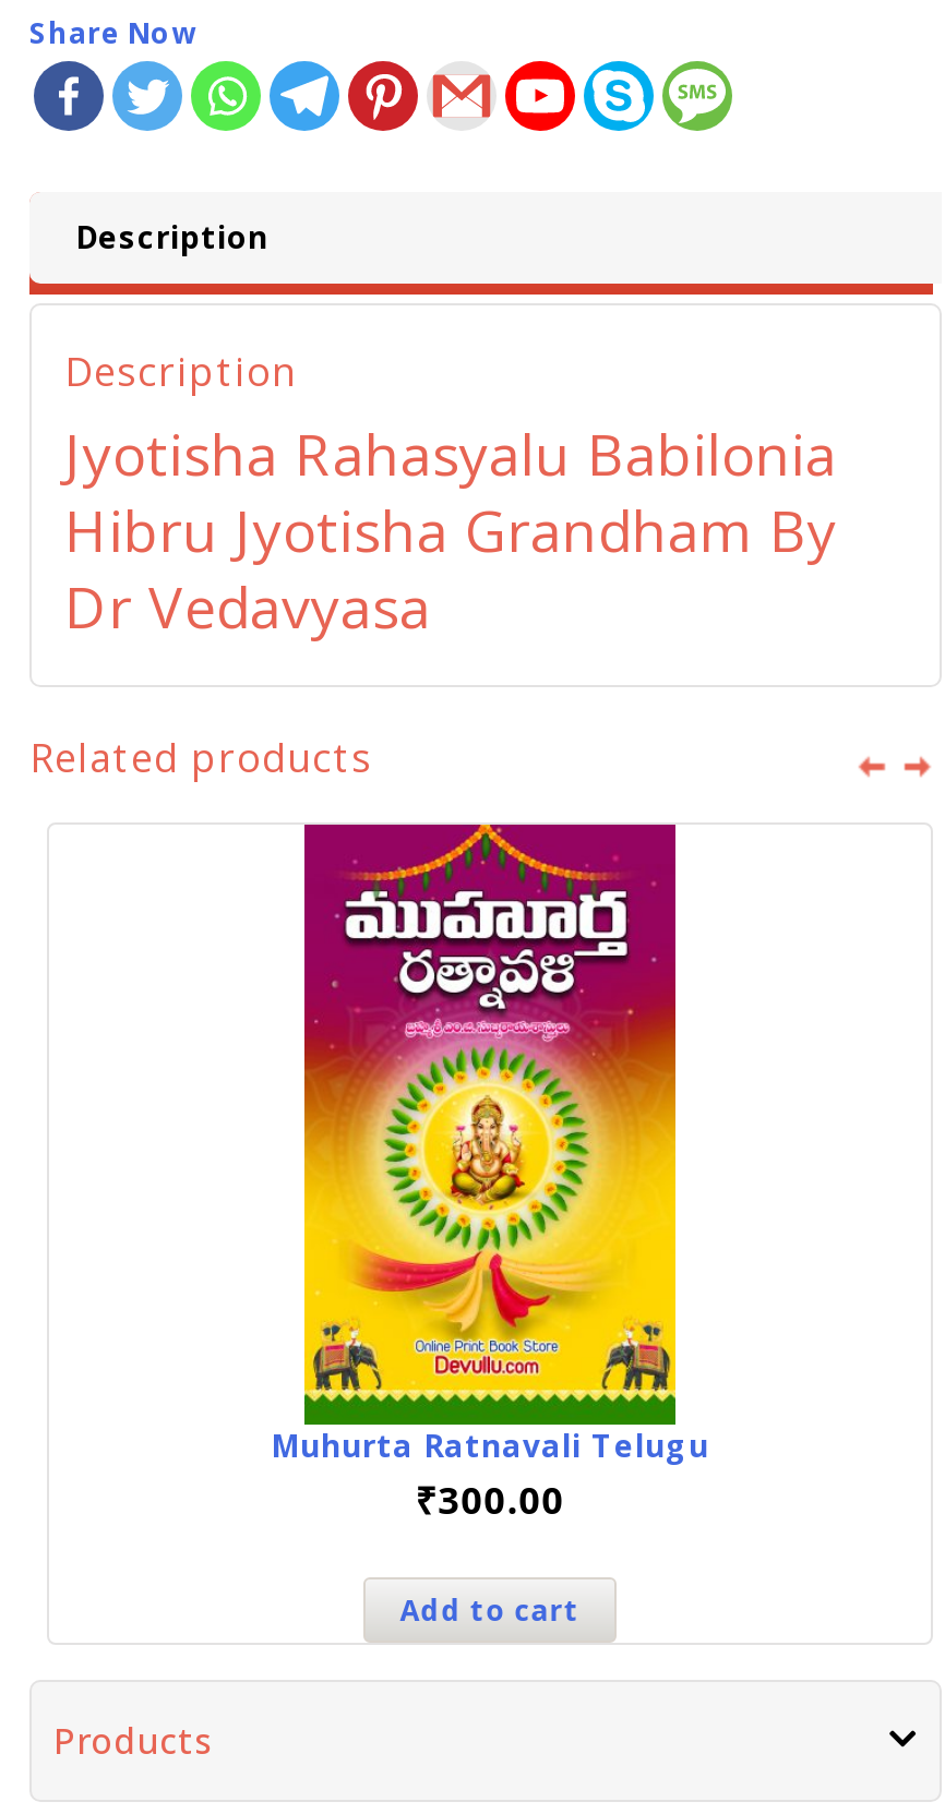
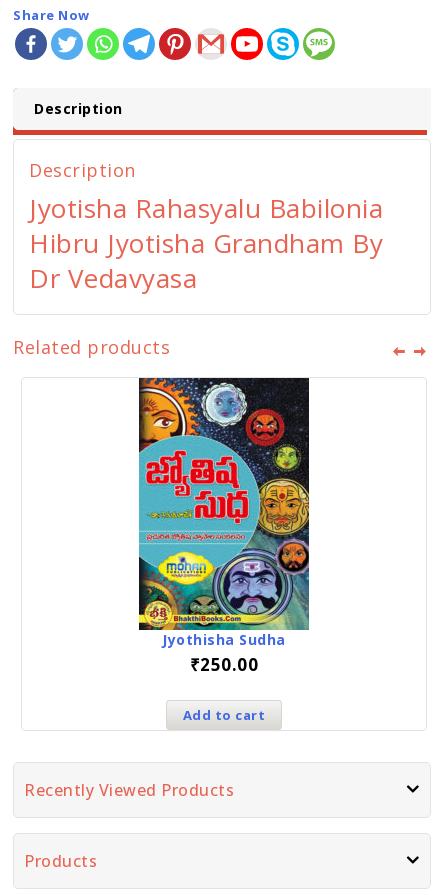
- [image]
- Muhurta Ratnavali Telugu
- ₹300.00
+ [image]
+ Jyothisha Sudha
+ ₹250.00

moved up: Add to cart

+ Recently Viewed Products
